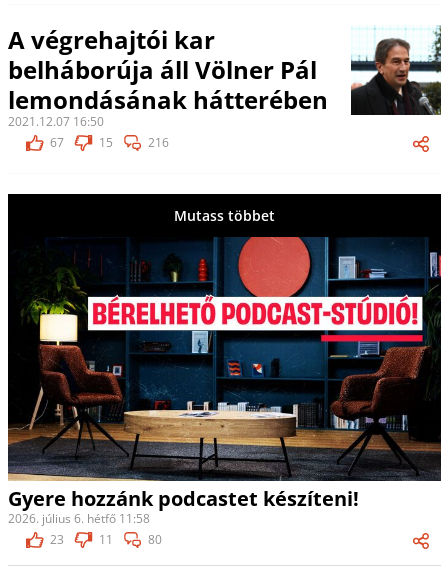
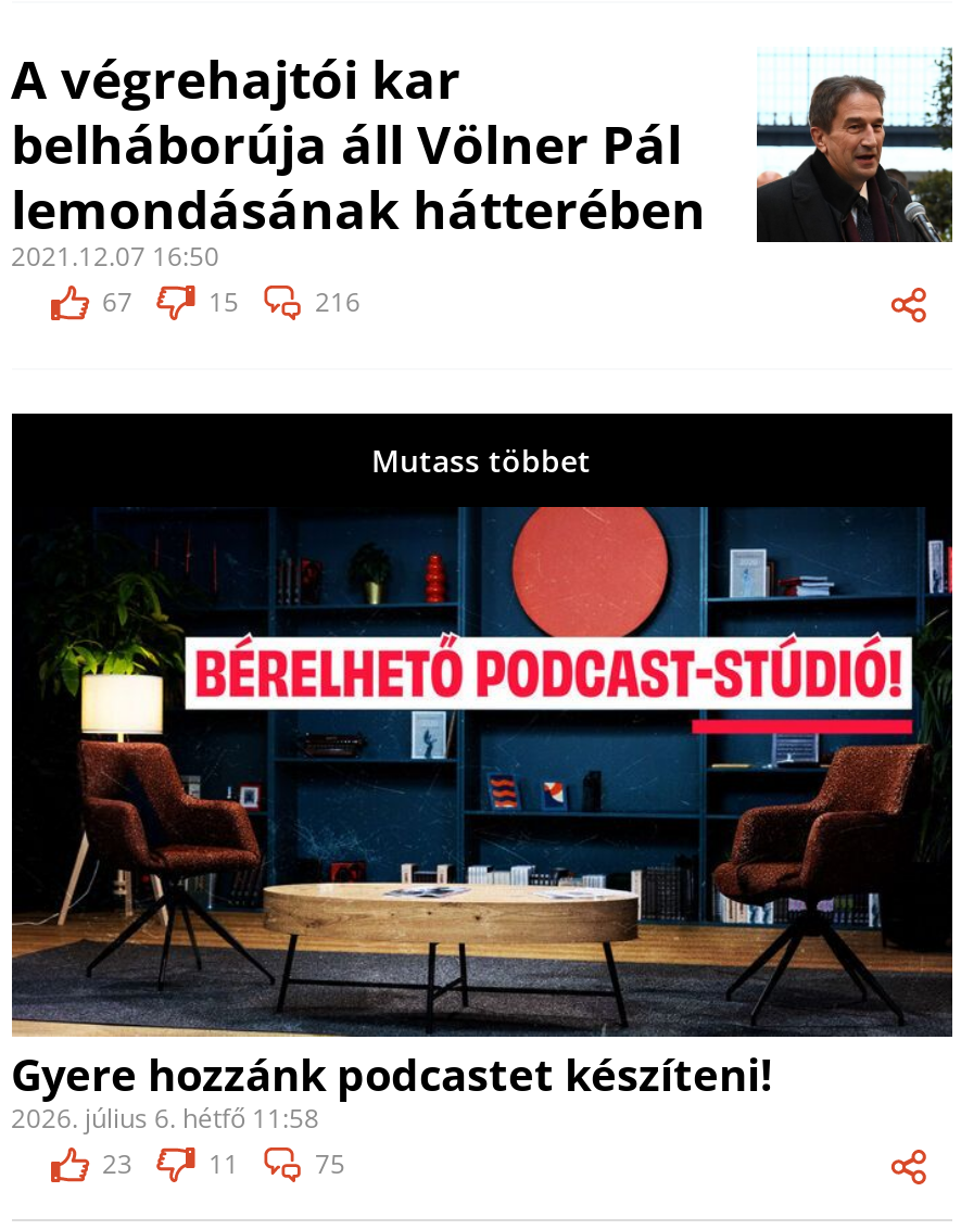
- 80
+ 75
